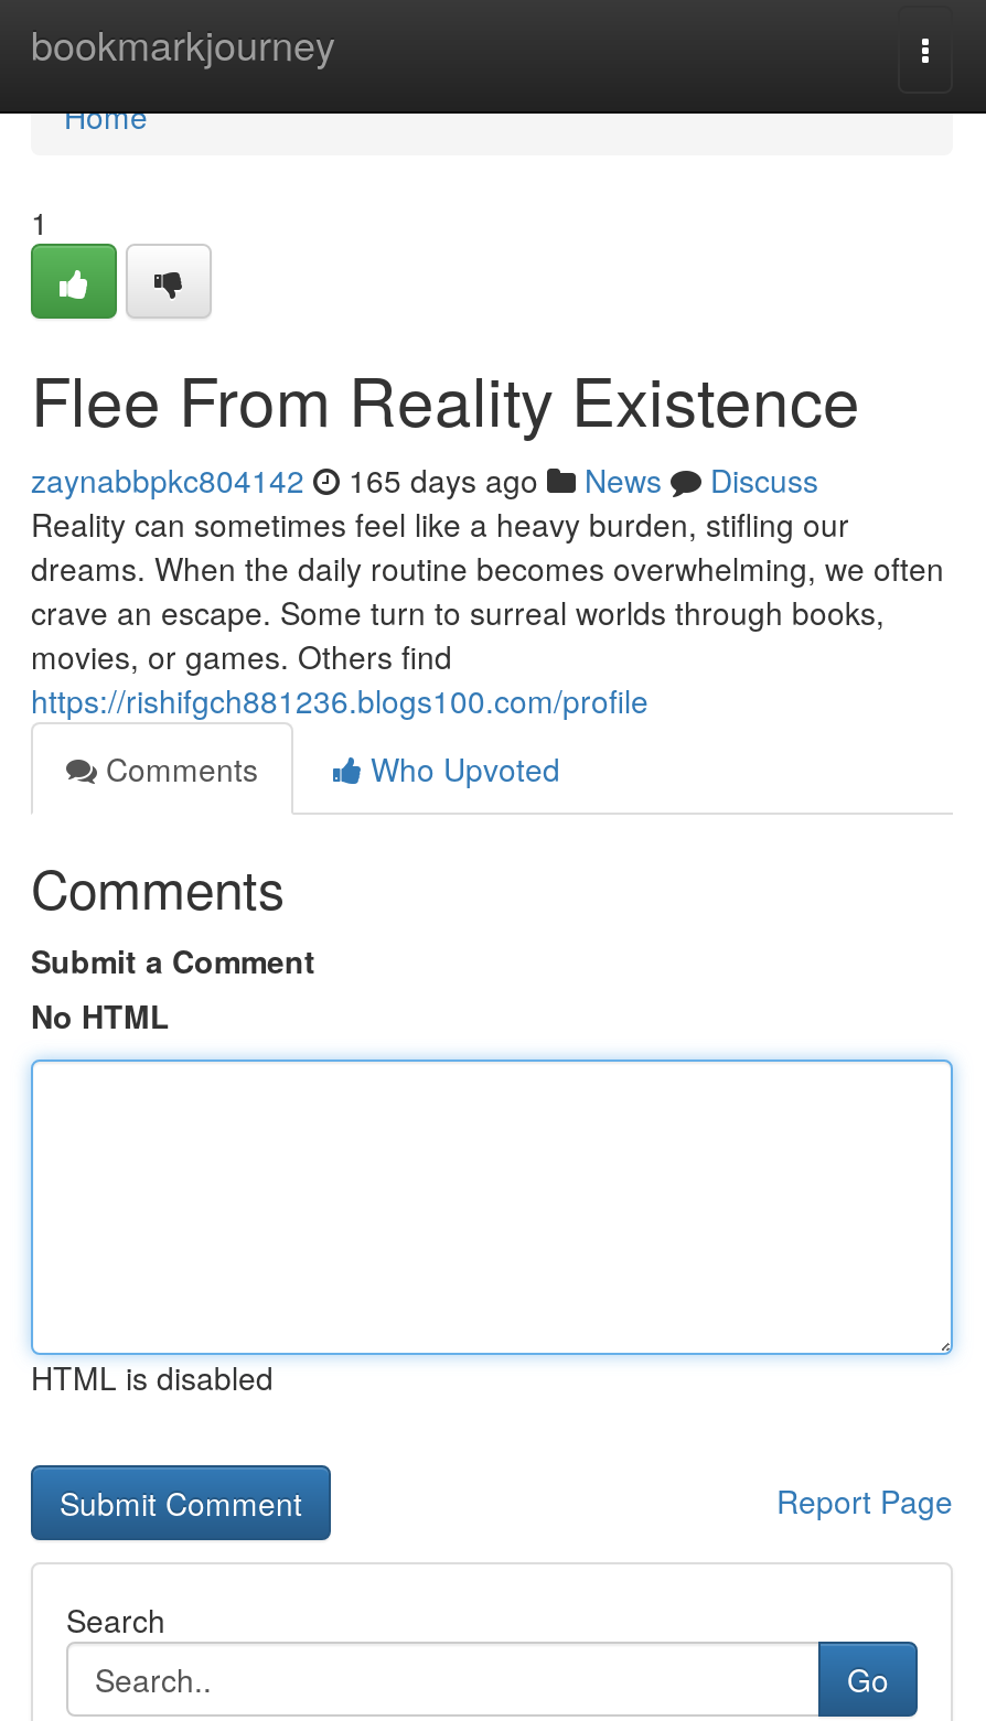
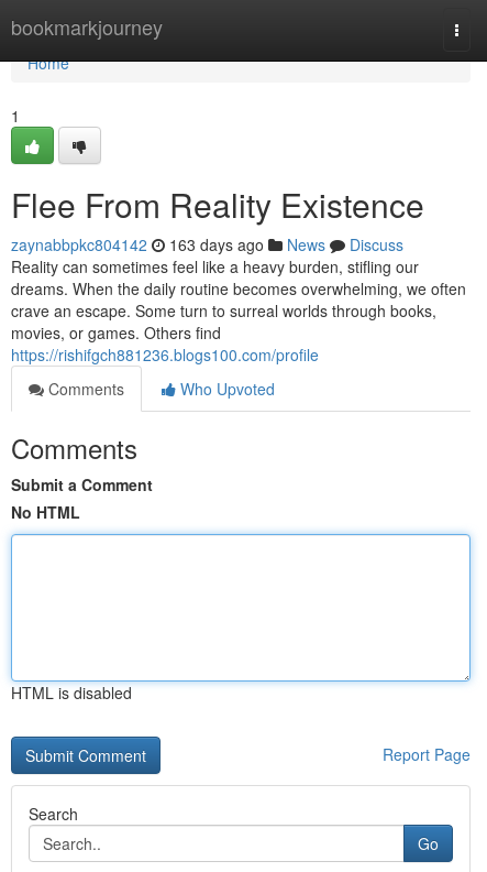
- zaynabbpkc804142 165 days ago News Discuss
+ zaynabbpkc804142 163 days ago News Discuss
